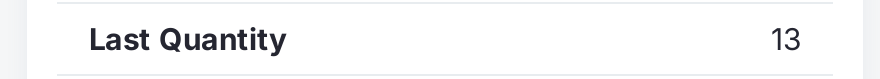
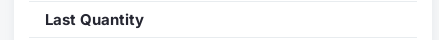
- 13
